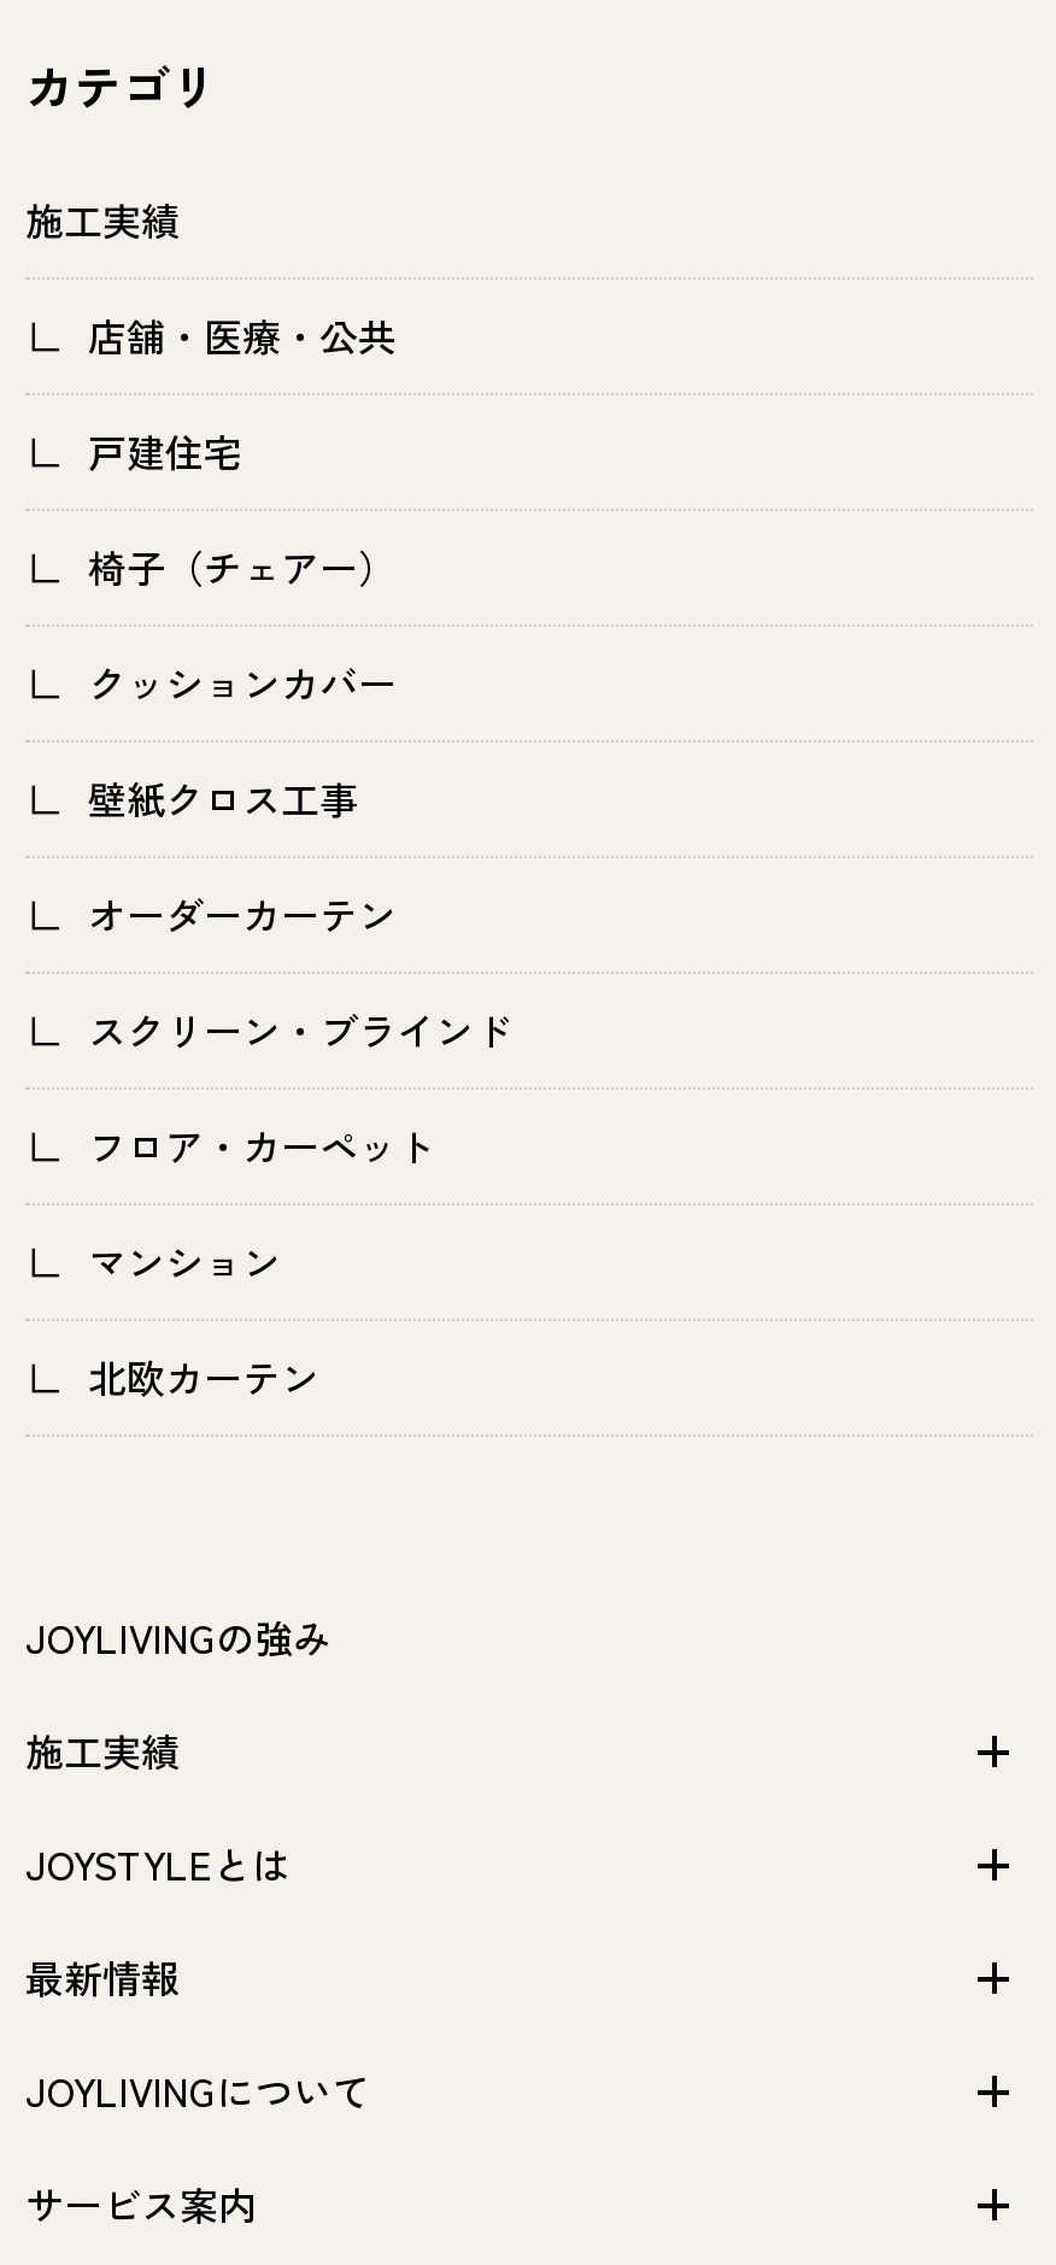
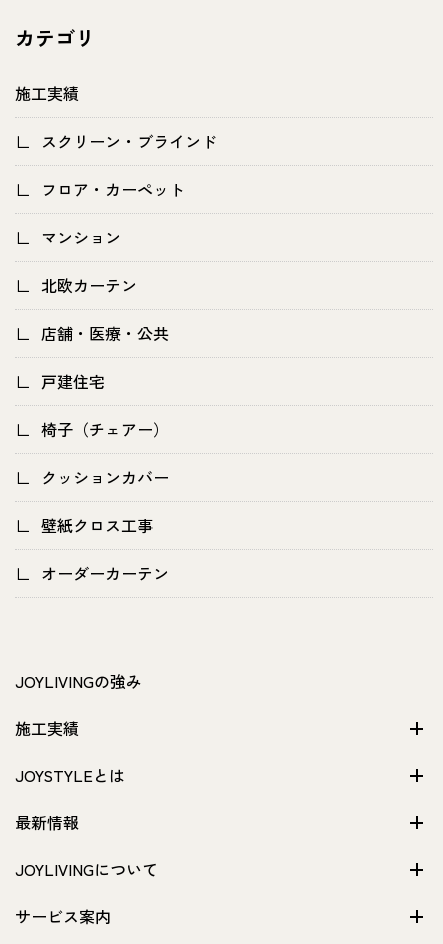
moved down: 店舗・医療・公共 | 戸建住宅 | 椅子（チェアー） | クッションカバー | 壁紙クロス工事 | オーダーカーテン

moved up: スクリーン・ブラインド | フロア・カーペット | マンション | 北欧カーテン
